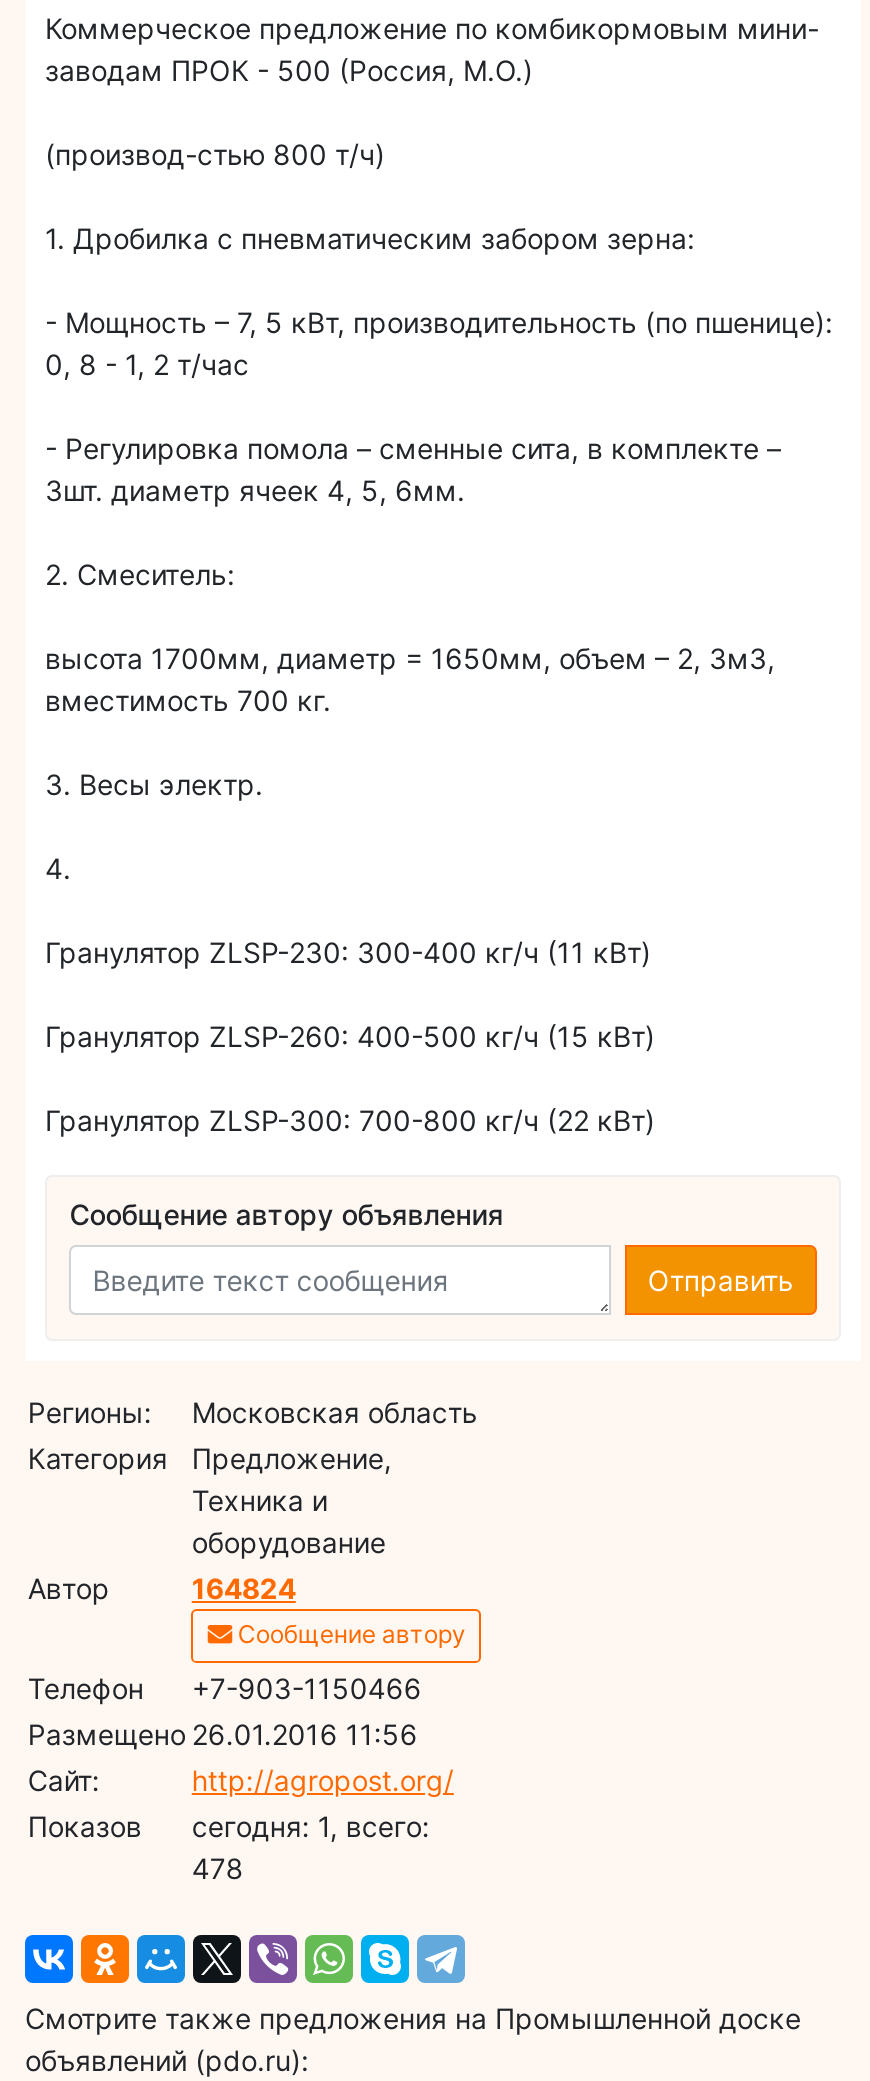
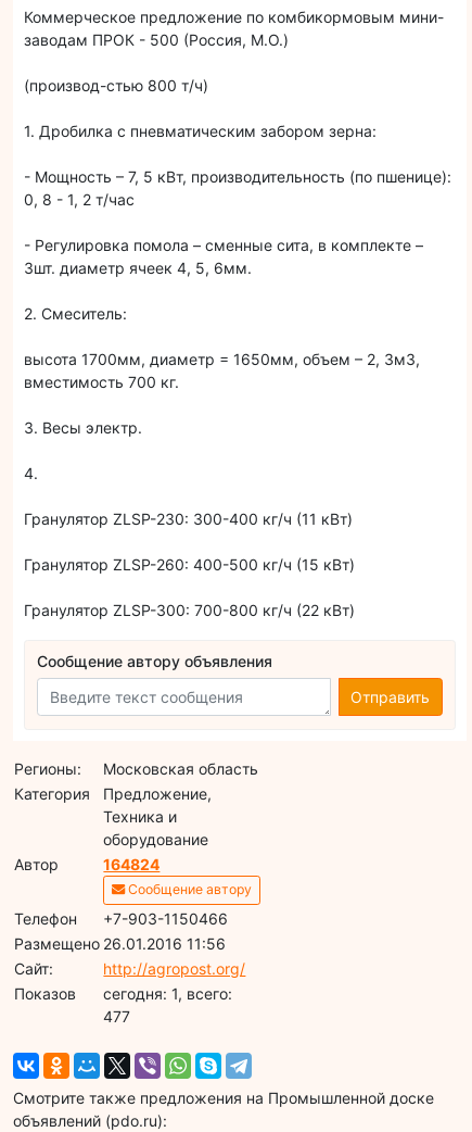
- 478
+ 477
